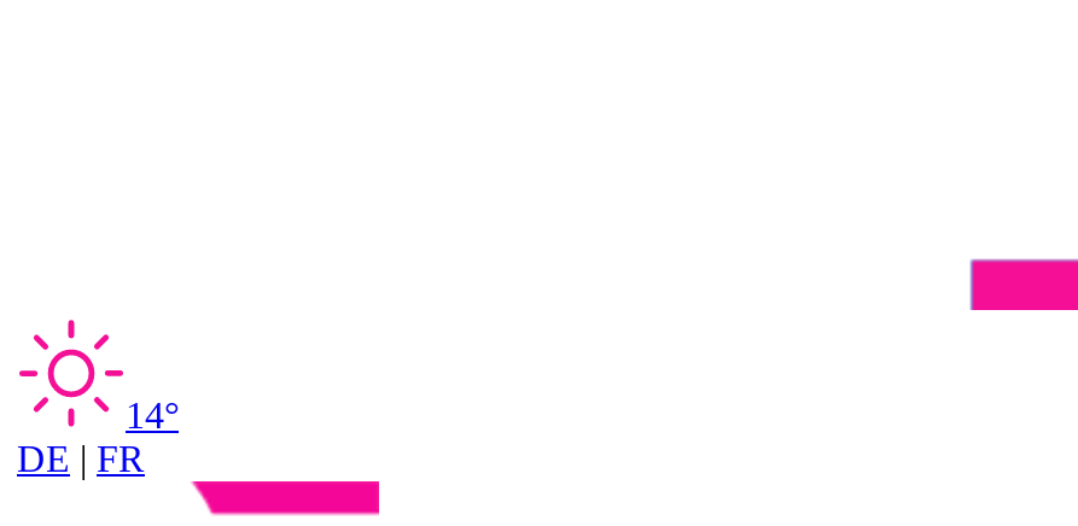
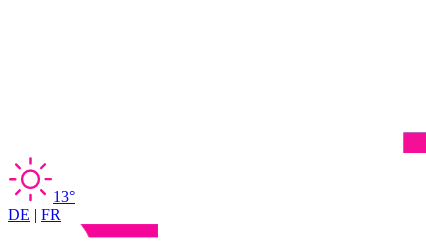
- 14°
+ 13°
